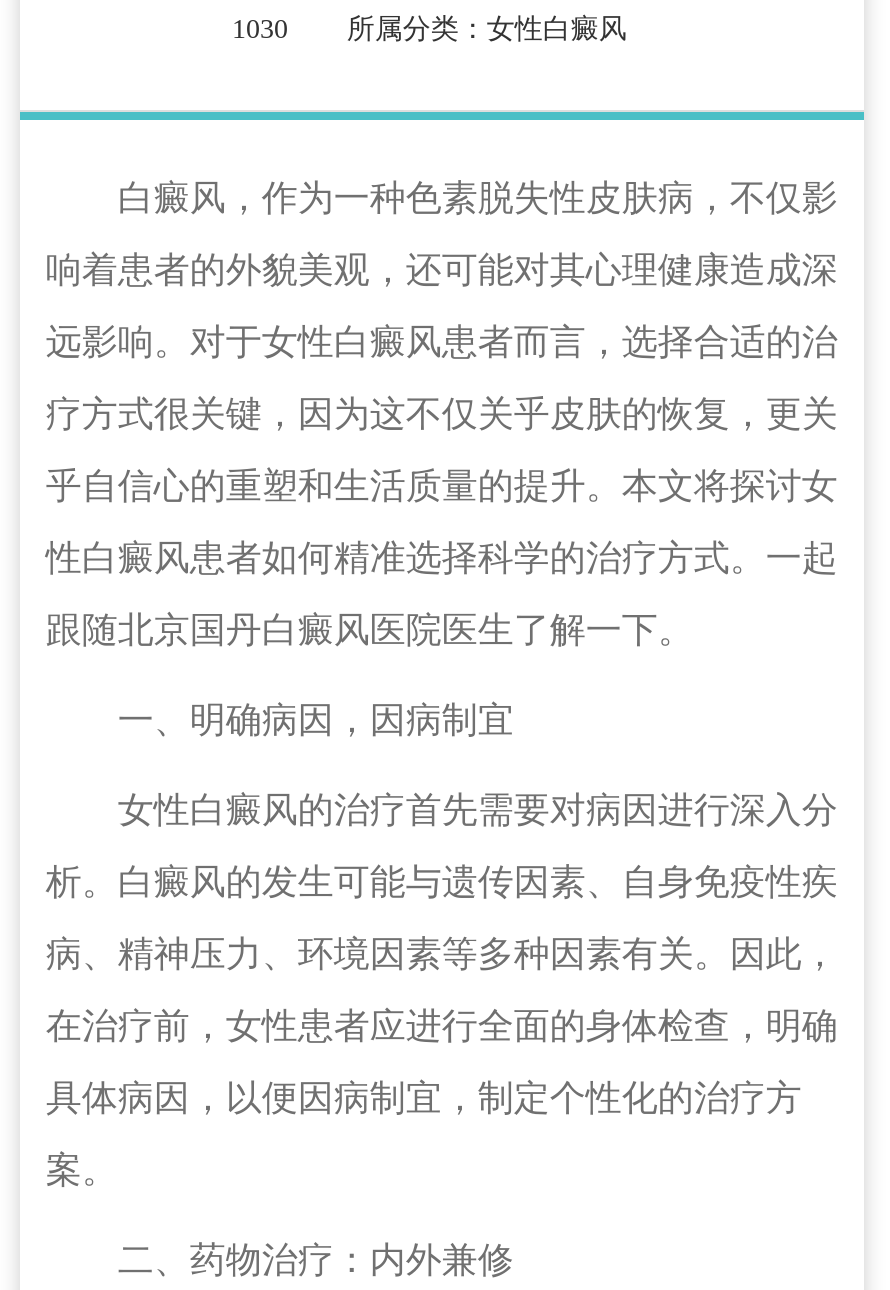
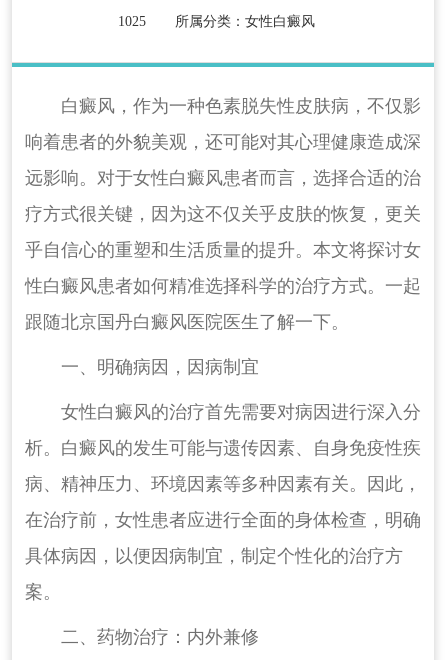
- 1030 所属分类：女性白癜风
+ 1025 所属分类：女性白癜风
